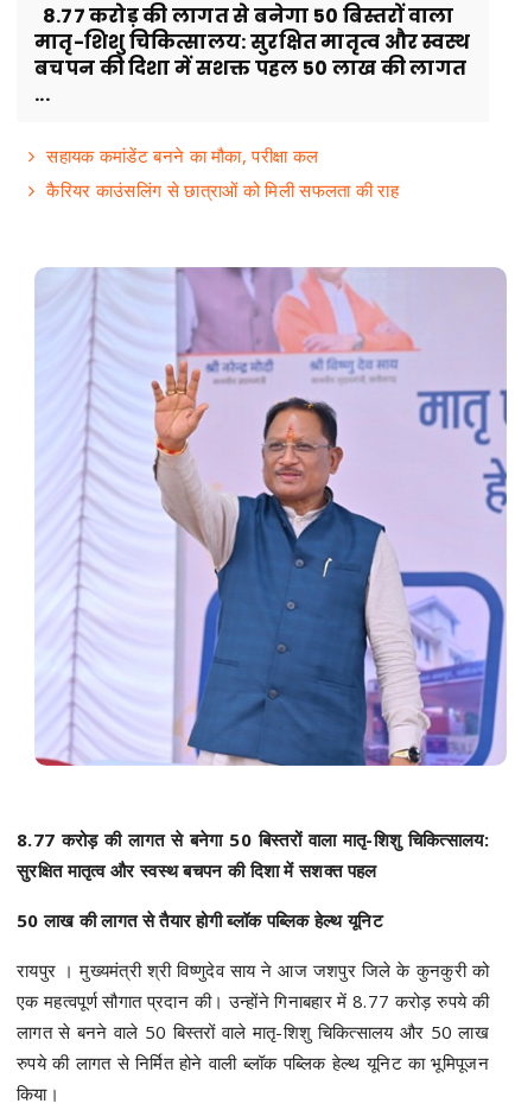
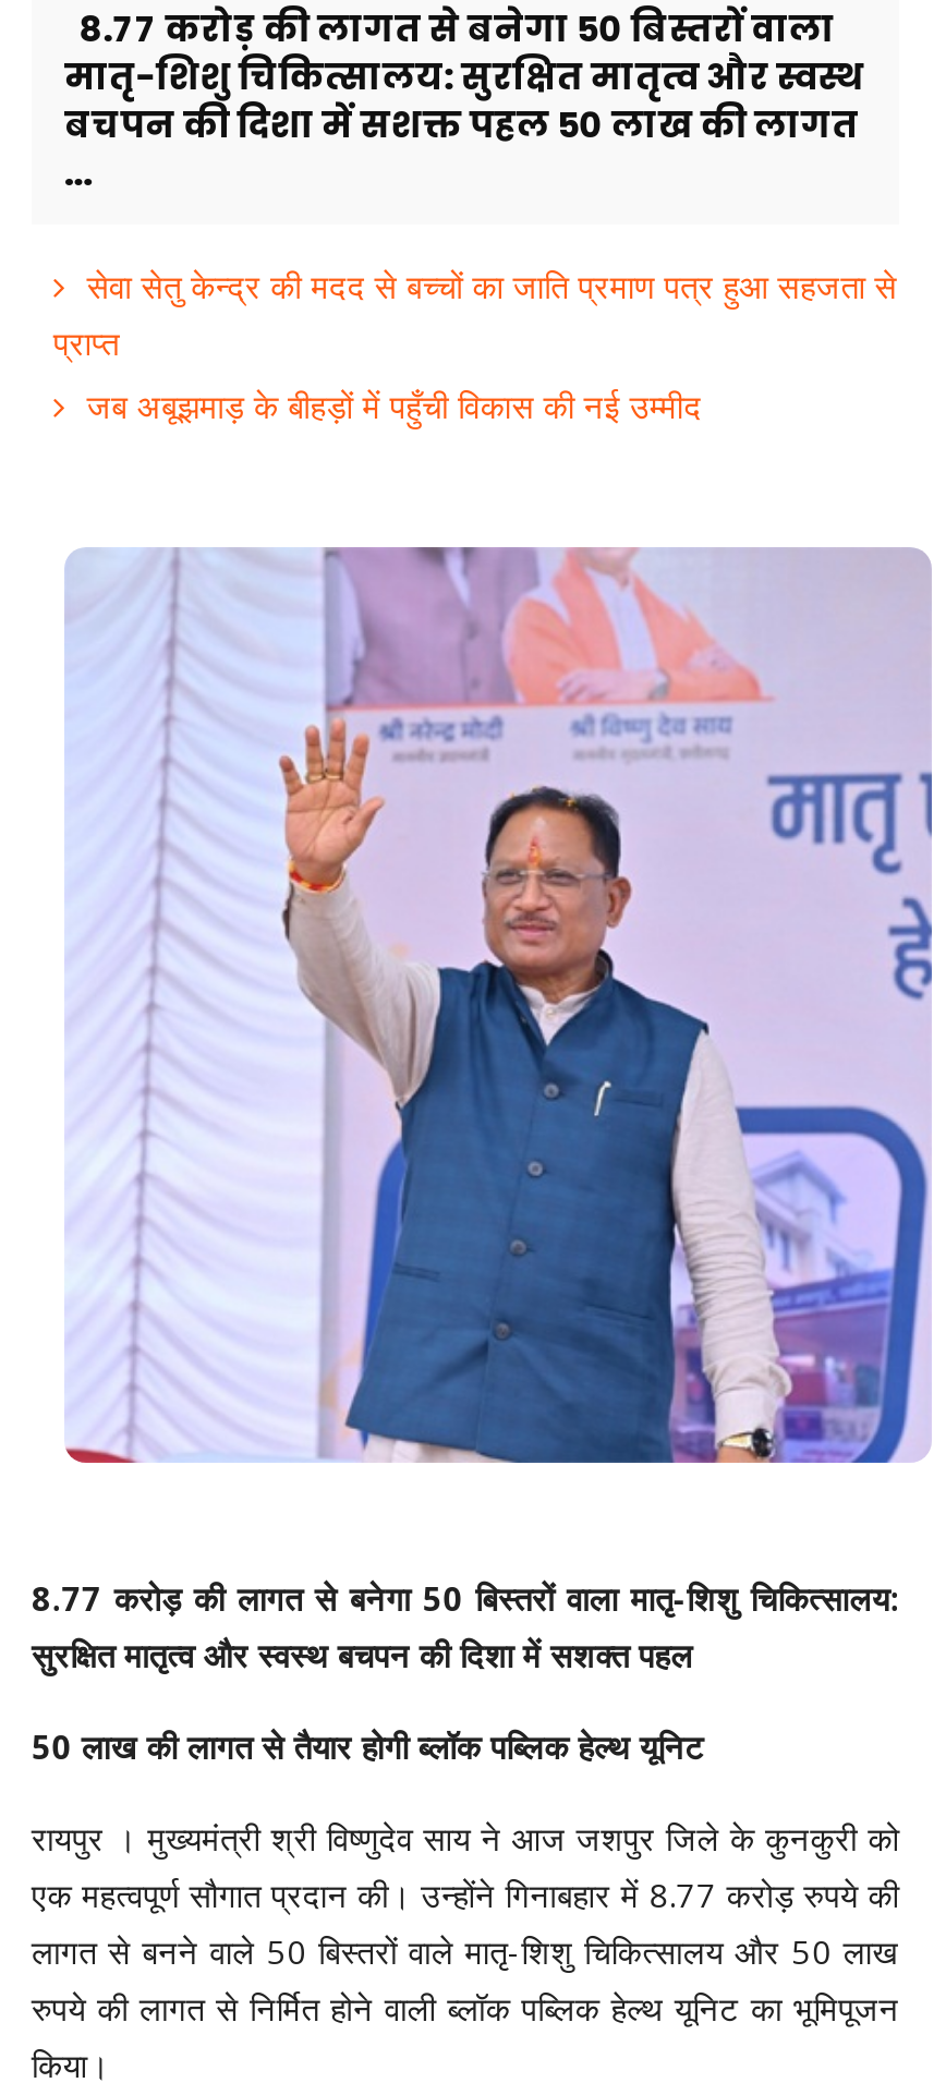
- सहायक कमांडेंट बनने का मौका, परीक्षा कल
- कैरियर काउंसलिंग से छात्राओं को मिली सफलता की राह
+ सेवा सेतु केन्द्र की मदद से बच्चों का जाति प्रमाण पत्र हुआ सहजता से
+ प्राप्त
+ जब अबूझमाड़ के बीहड़ों में पहुँची विकास की नई उम्मीद
